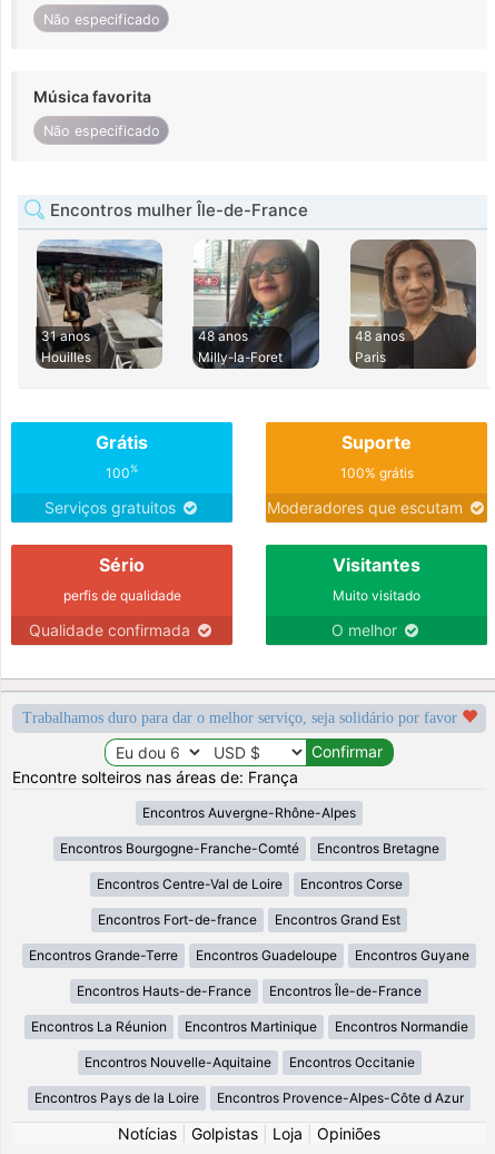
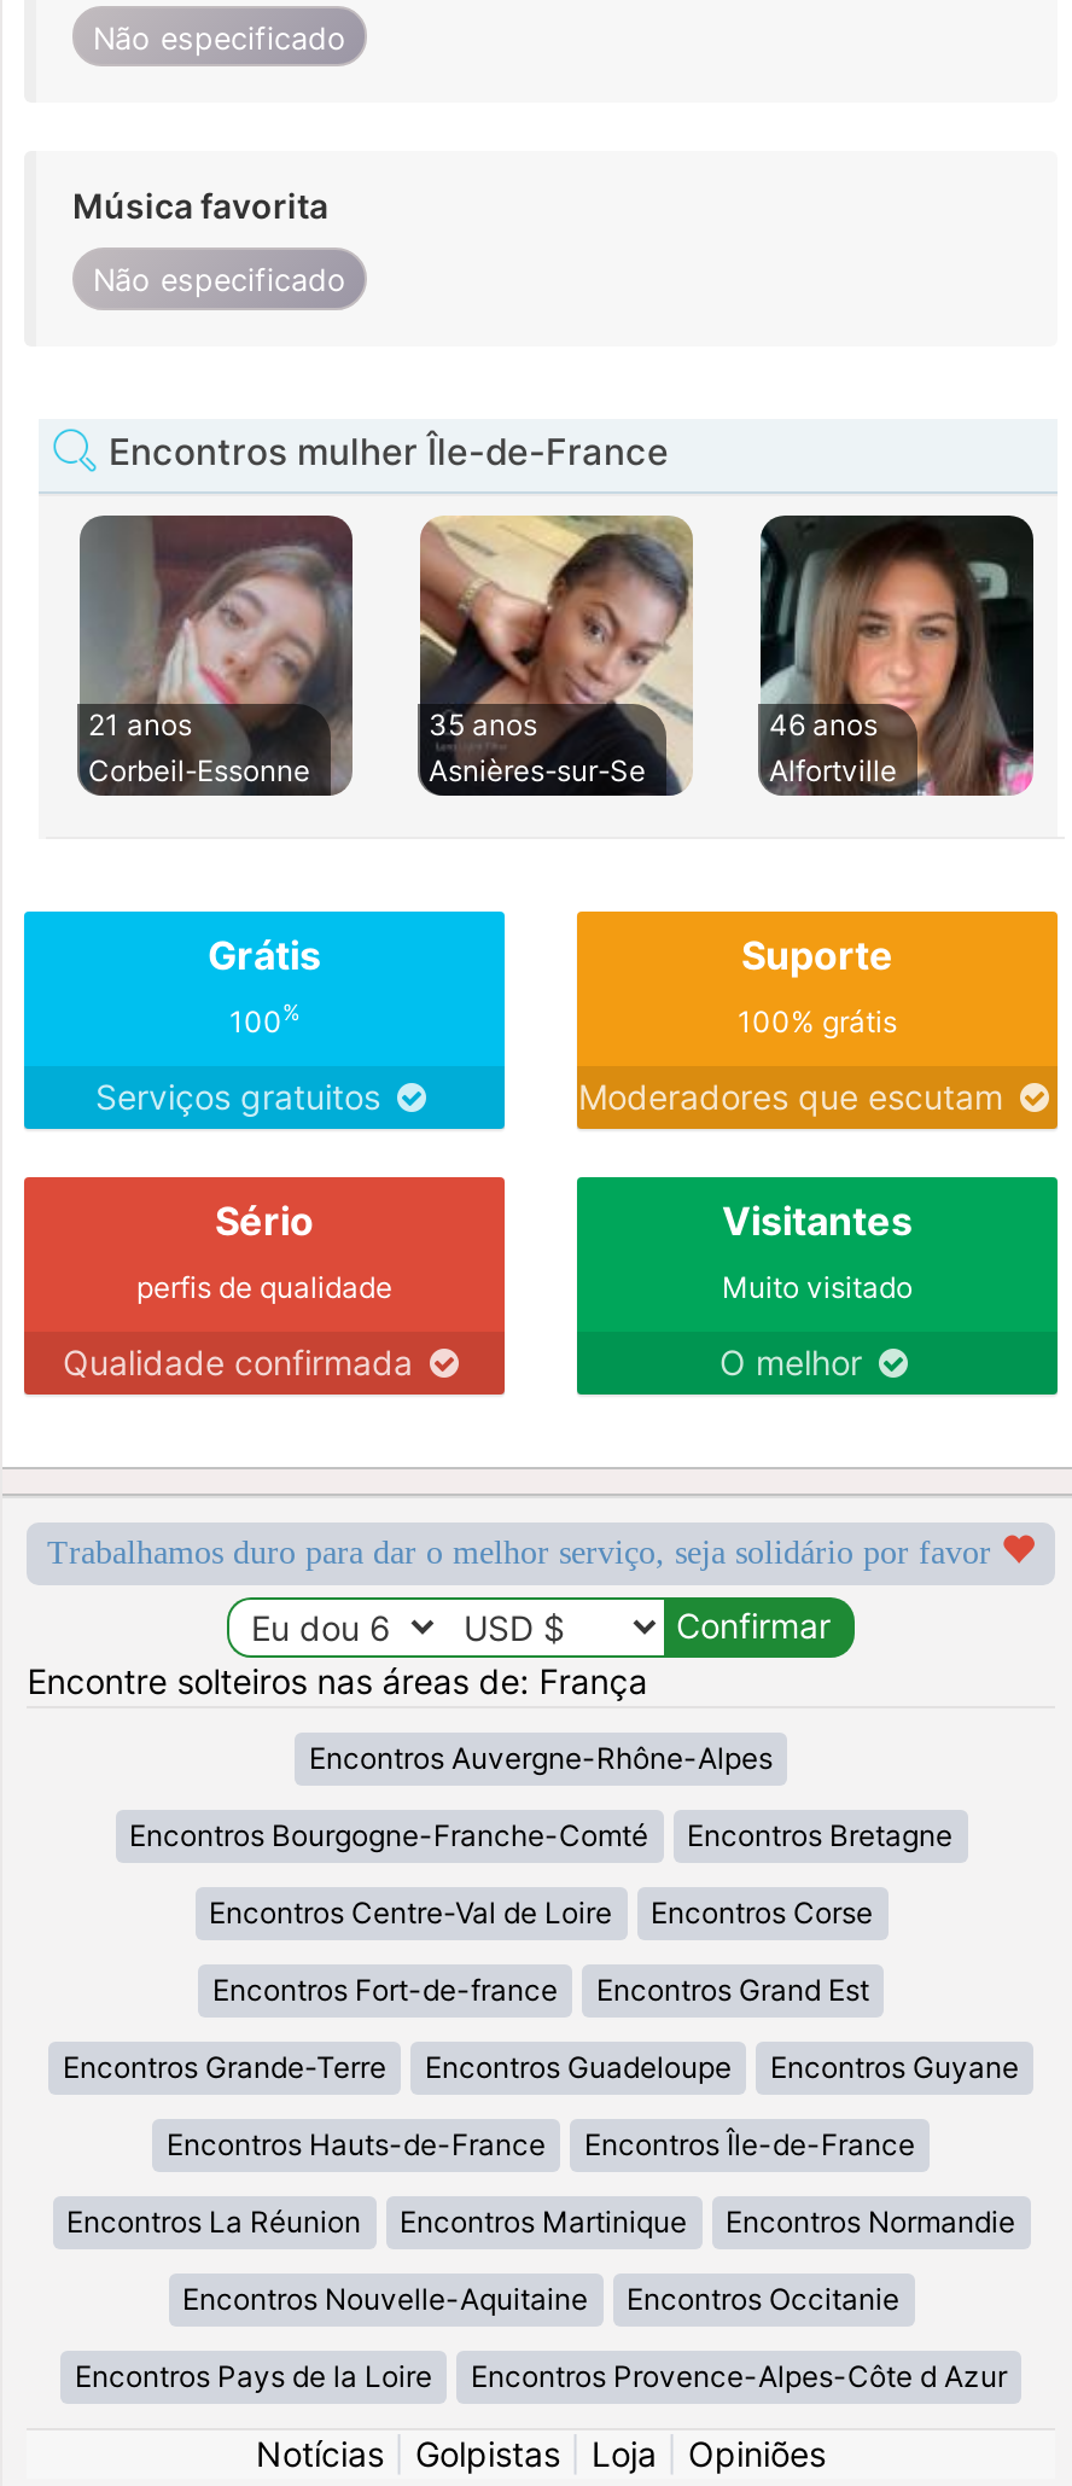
- [image]
- 31 anos
- Houilles
+ [image]
+ 21 anos
+ Corbeil-Essonne

- [image]
- 48 anos
- Milly-la-Foret
+ [image]
+ 35 anos
+ Asnières-sur-Se

- [image]
- 48 anos
- Paris
+ [image]
+ 46 anos
+ Alfortville
